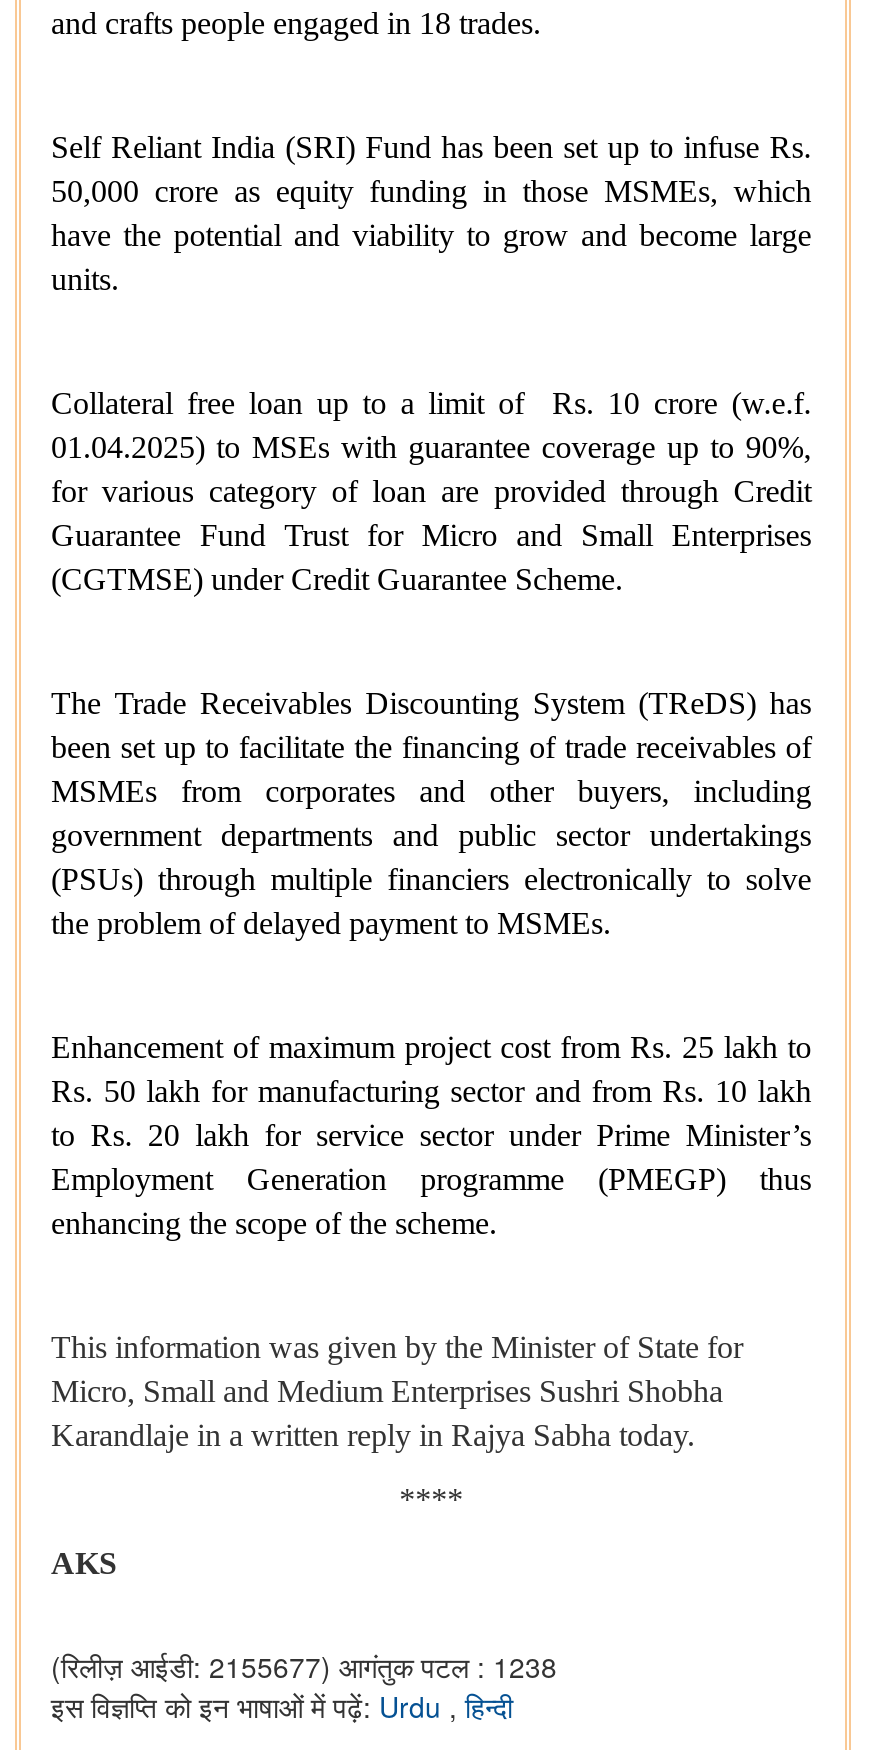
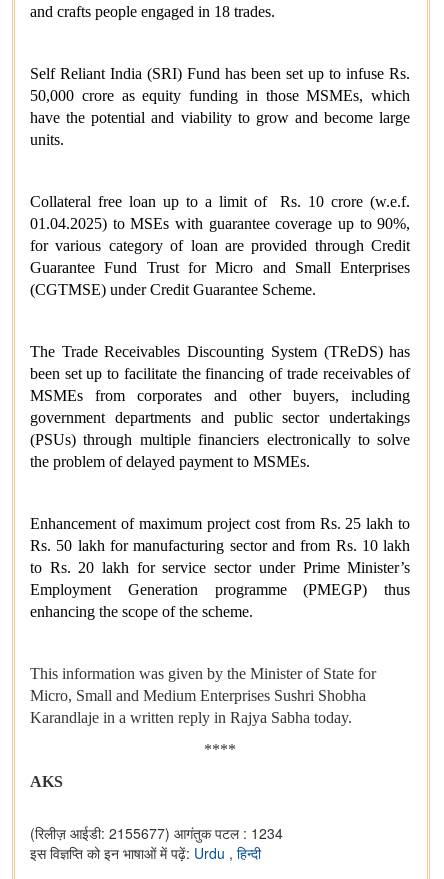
- (रिलीज़ आईडी: 2155677) आगंतुक पटल : 1238
+ (रिलीज़ आईडी: 2155677) आगंतुक पटल : 1234
